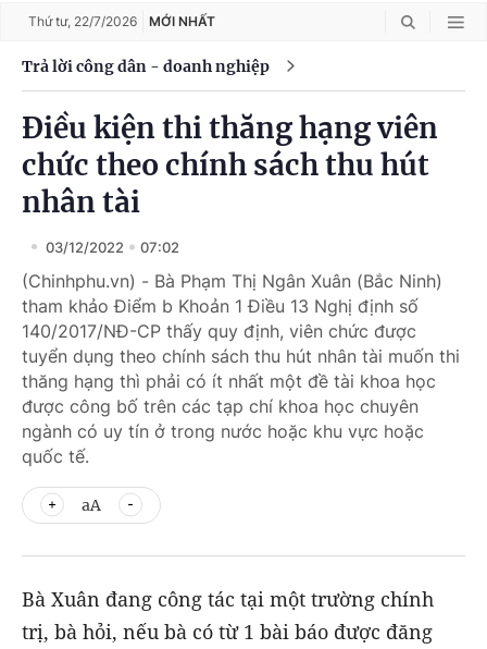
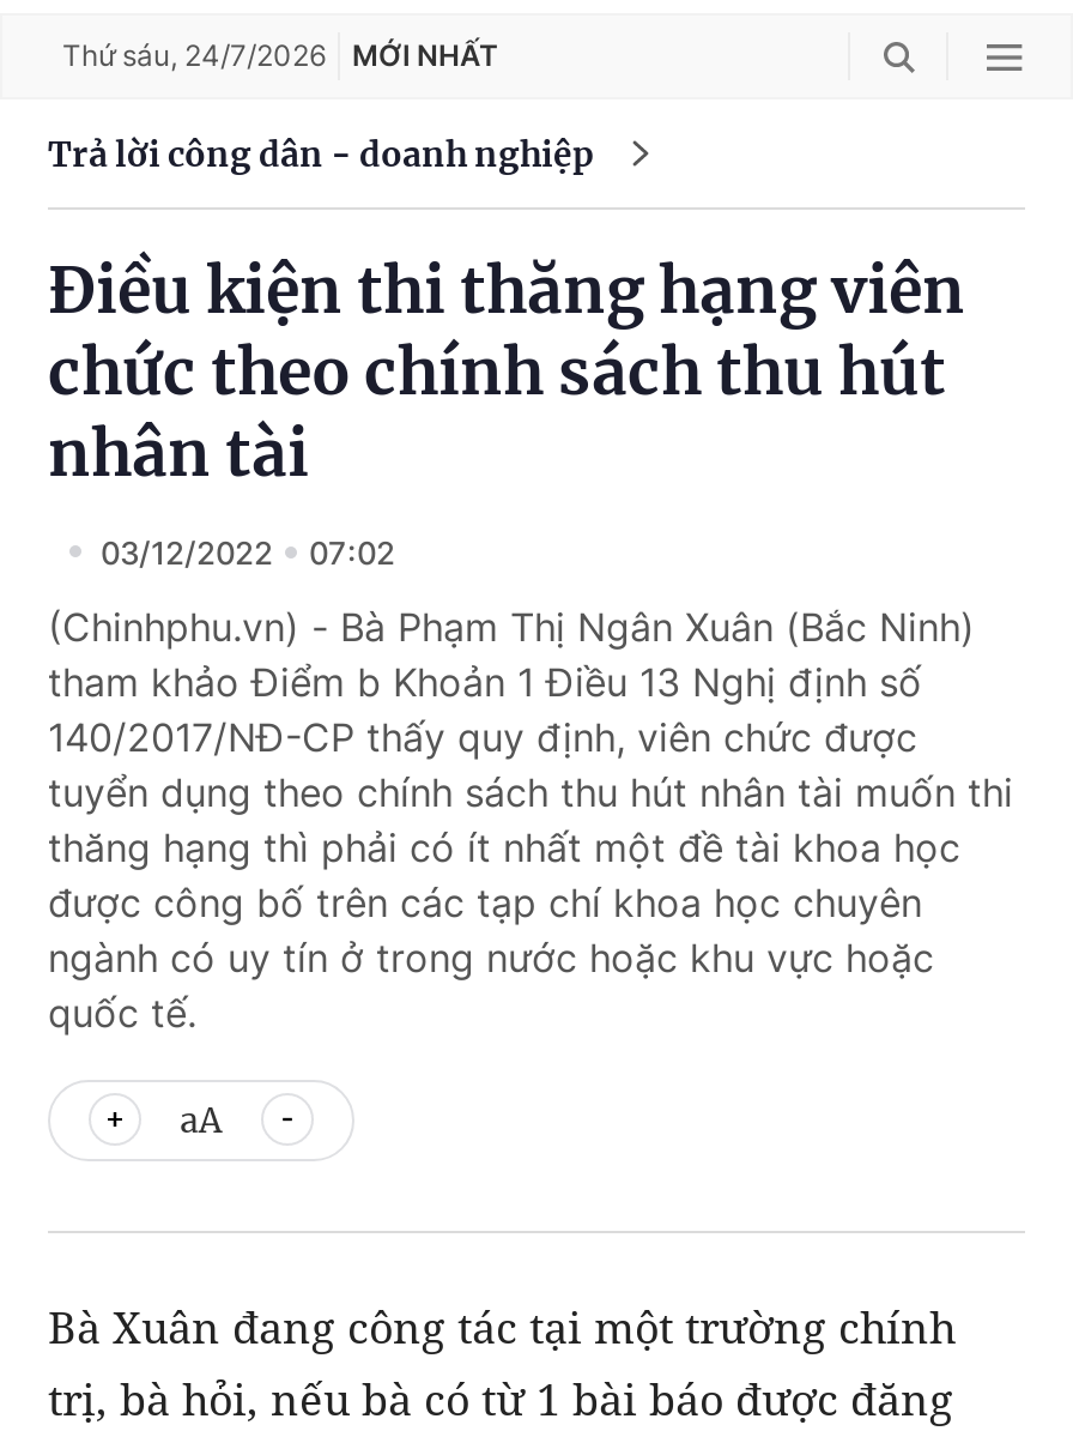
- Thứ tư, 22/7/2026 MỚI NHẤT
+ Thứ sáu, 24/7/2026 MỚI NHẤT
